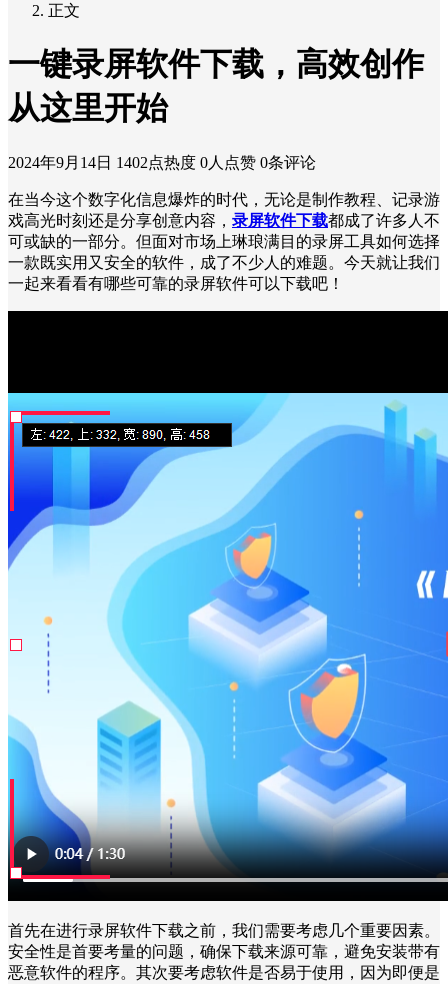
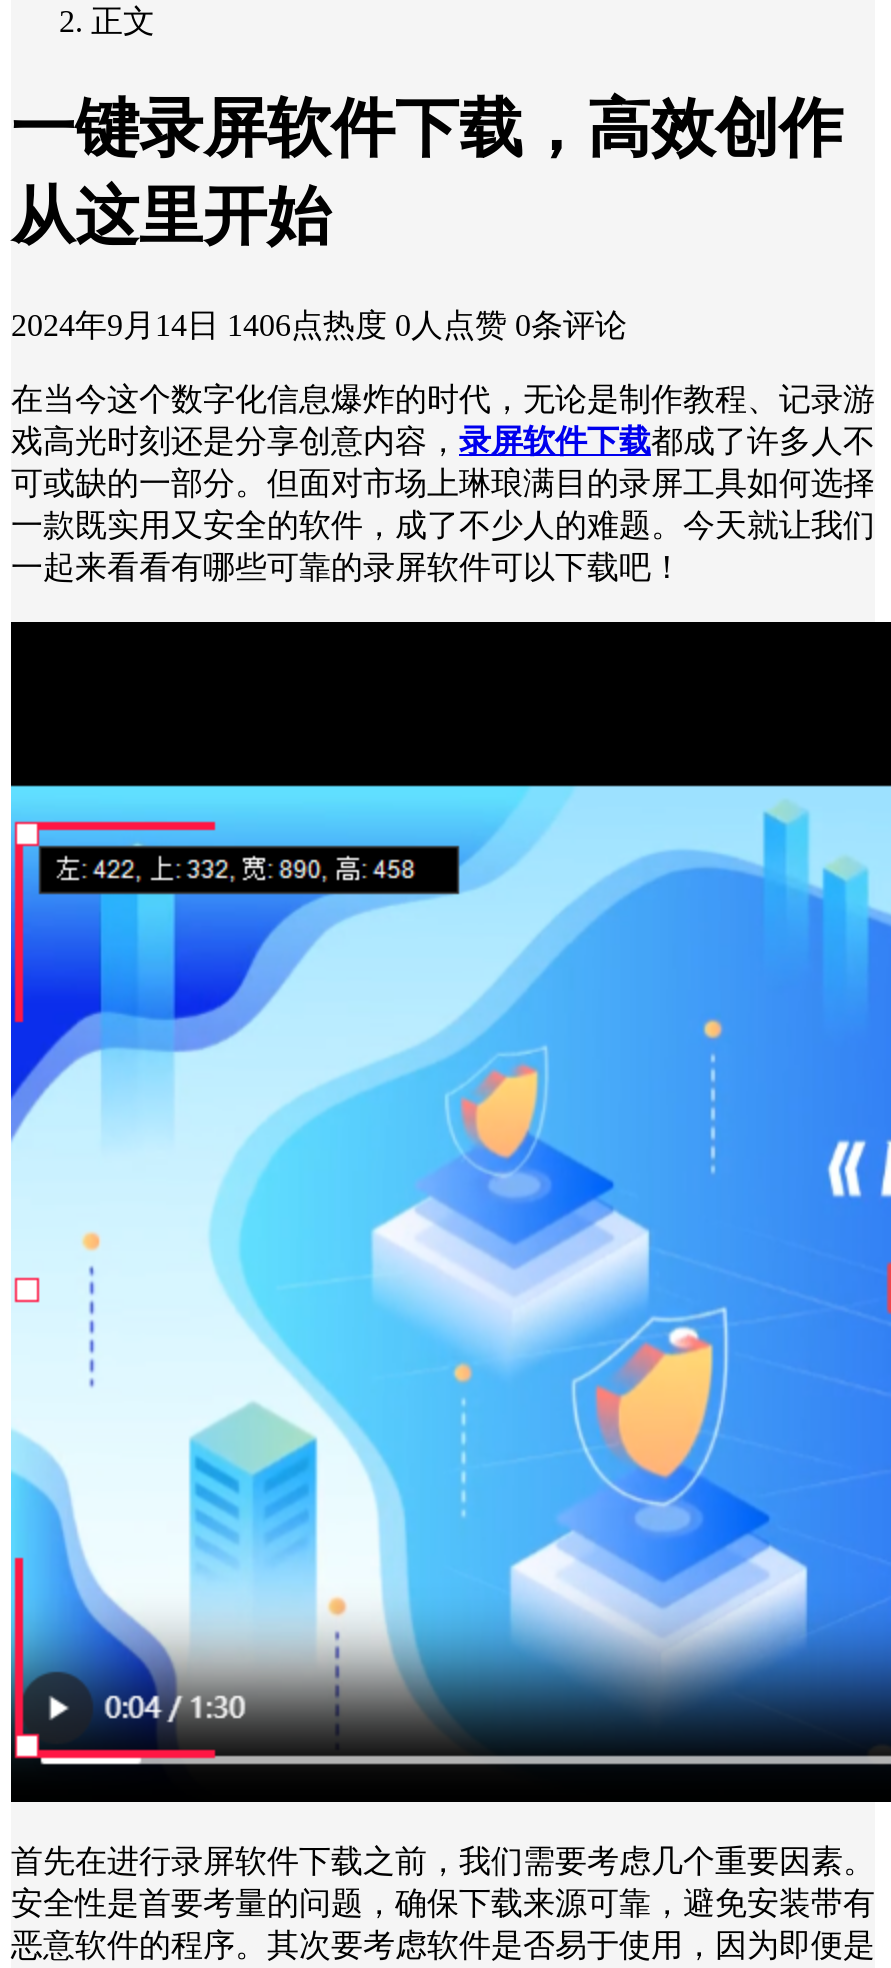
- 2024年9月14日 1402点热度 0人点赞 0条评论
+ 2024年9月14日 1406点热度 0人点赞 0条评论
